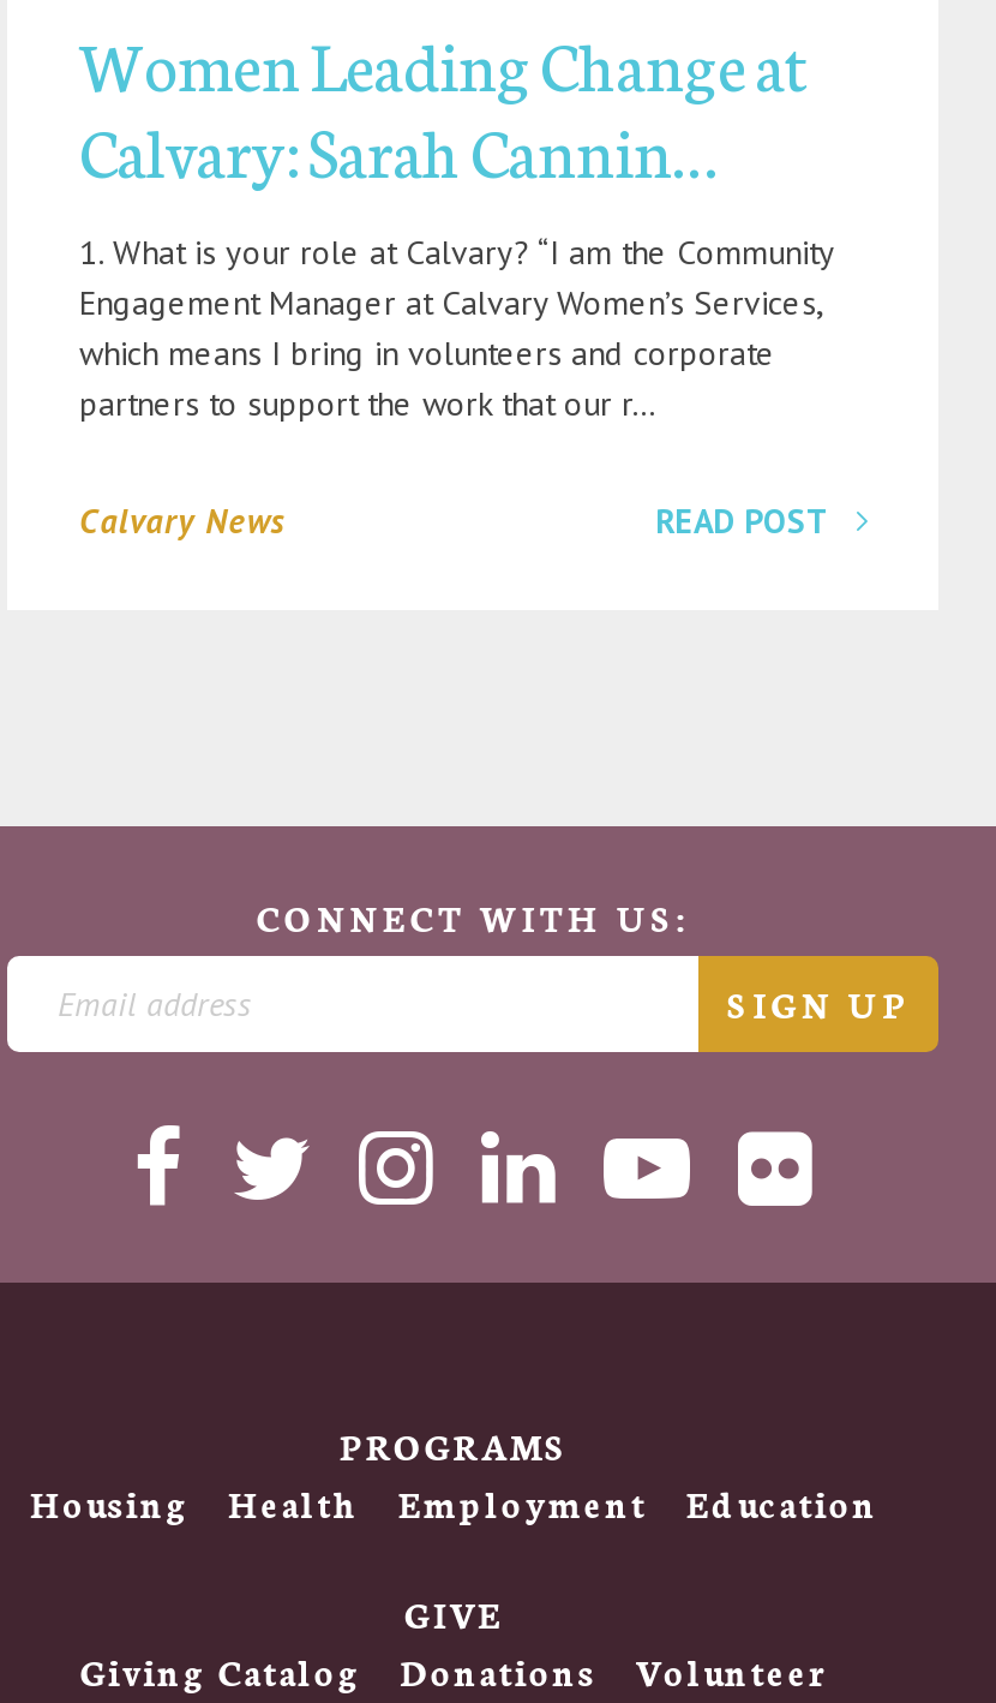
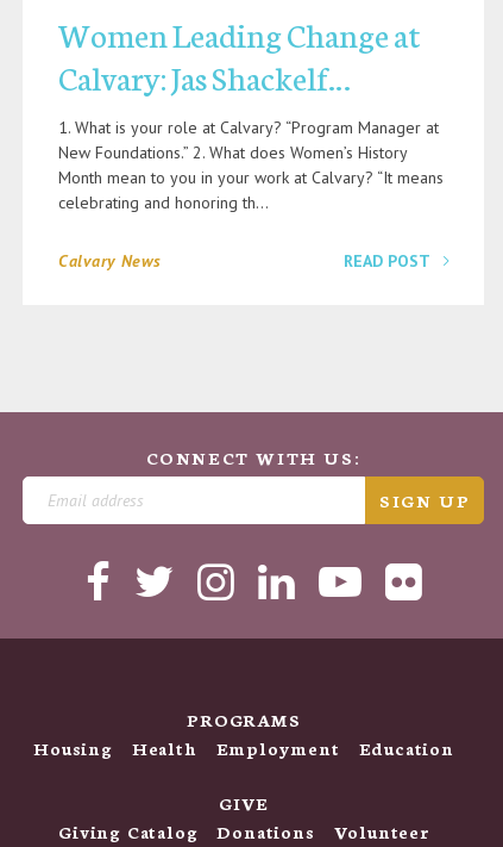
- Calvary: Sarah Cannin…
- 1. What is your role at Calvary? “I am the Community
- Engagement Manager at Calvary Women’s Services,
- which means I bring in volunteers and corporate
- partners to support the work that our r…
+ Calvary: Jas Shackelf…
+ 1. What is your role at Calvary? “Program Manager at
+ New Foundations.” 2. What does Women’s History
+ Month mean to you in your work at Calvary? “It means
+ celebrating and honoring th…
